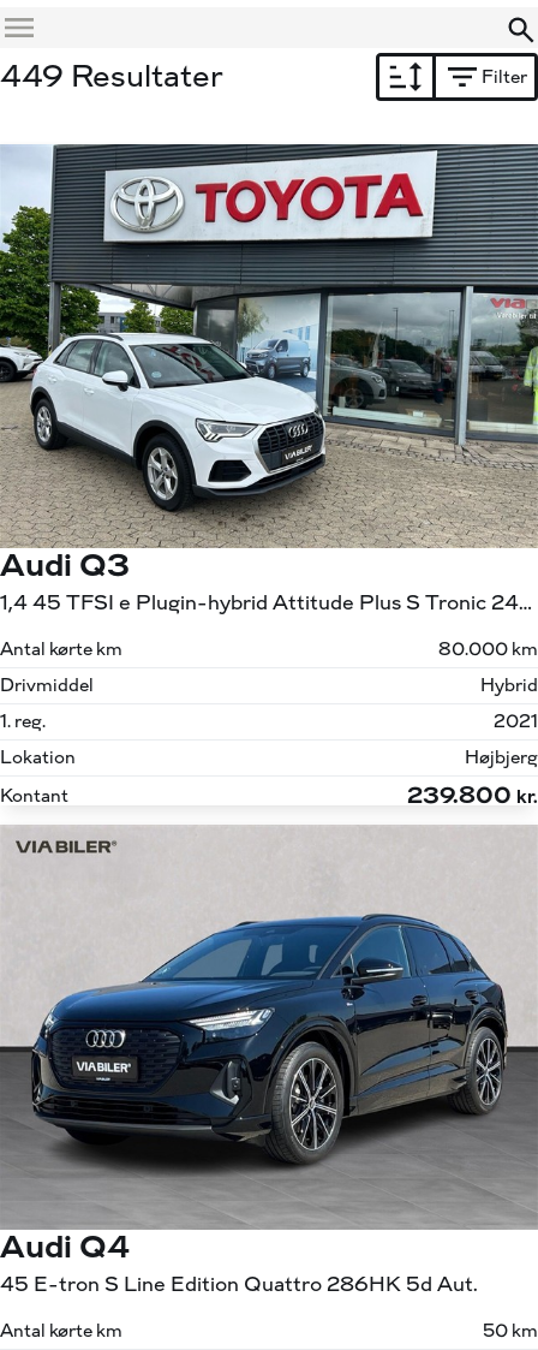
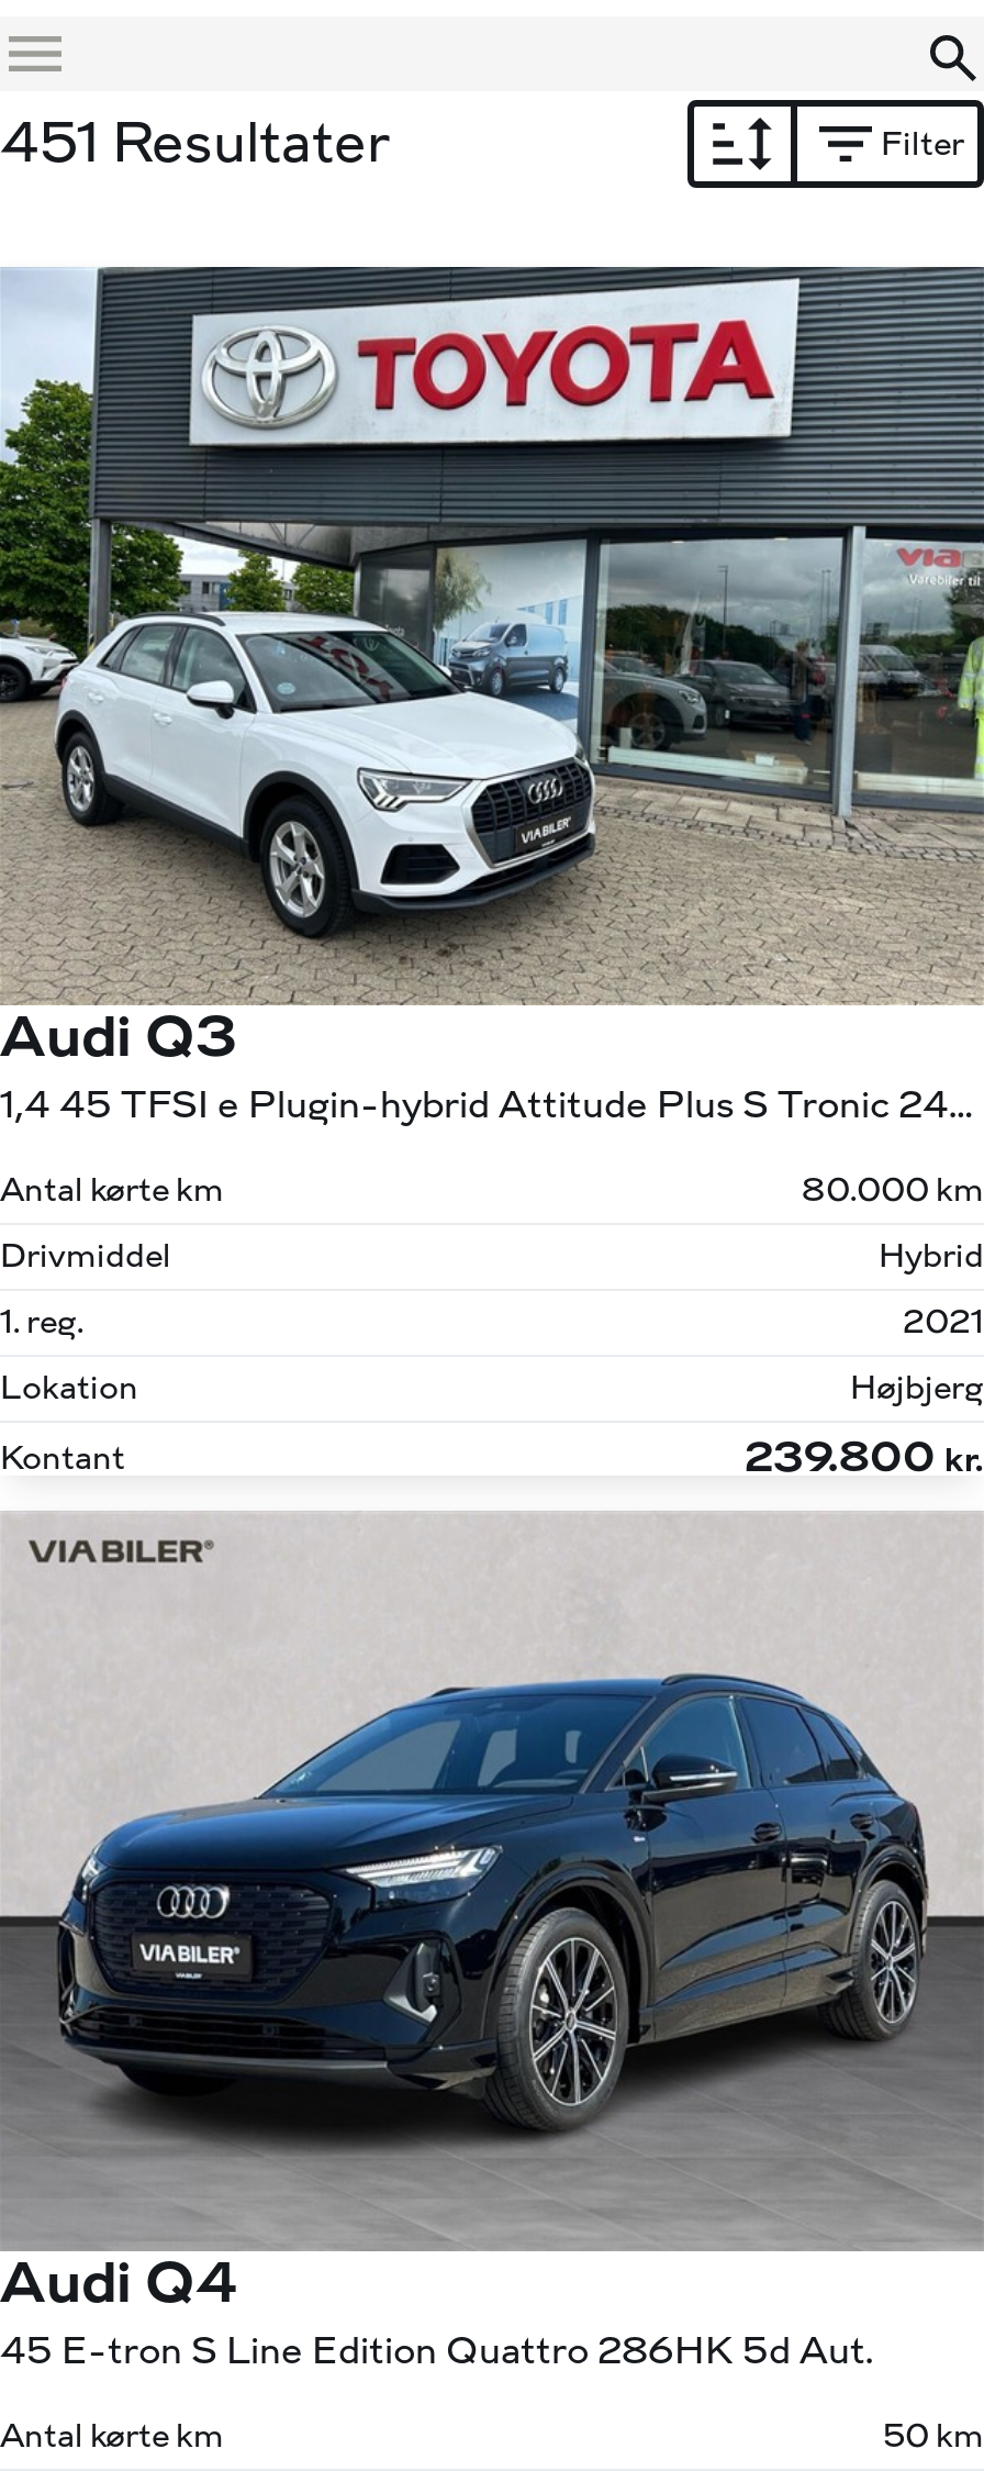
- 449 Resultater
+ 451 Resultater
